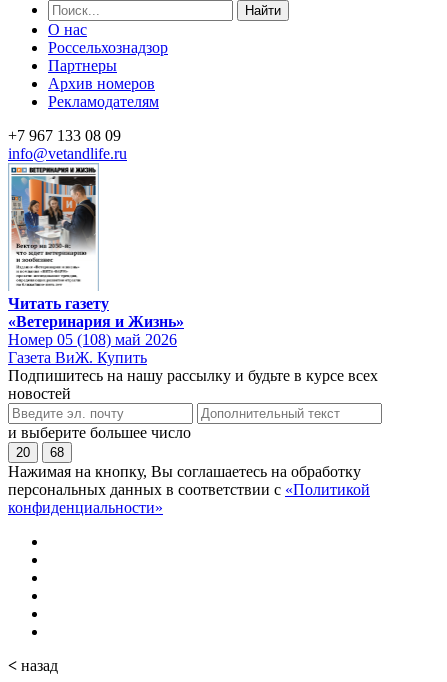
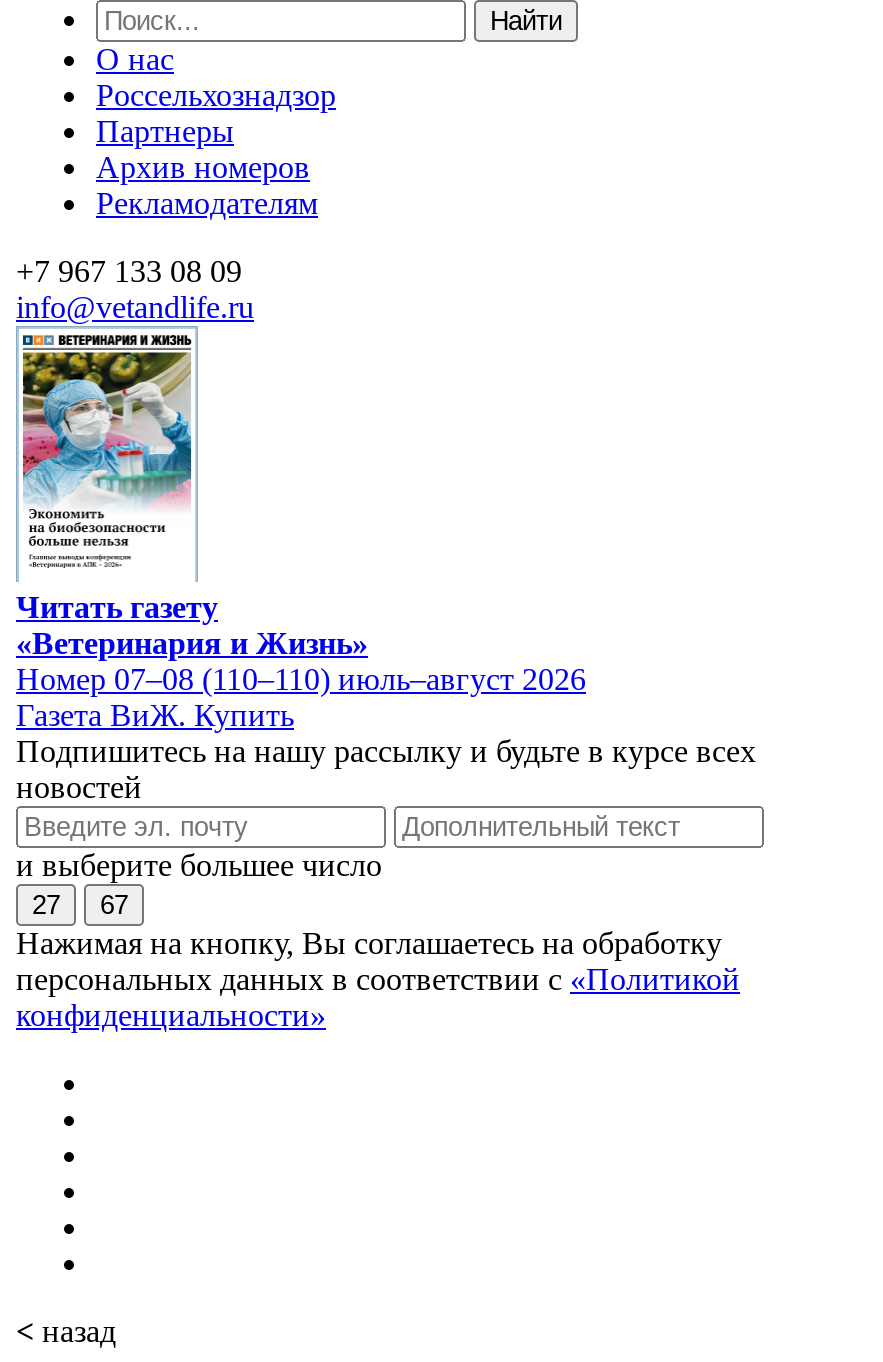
- [image]
+ [image]

- Номер 05 (108) май 2026
+ Номер 07–08 (110–110) июль–август 2026

- 20
+ 27

- 68
+ 67
